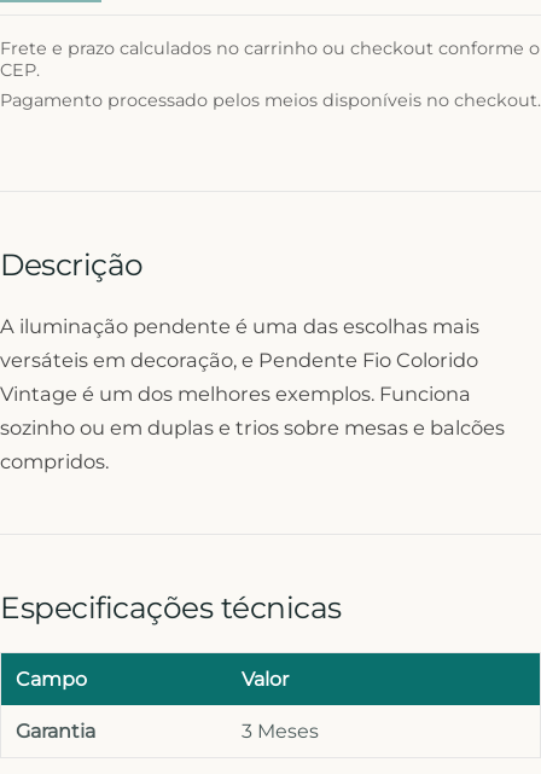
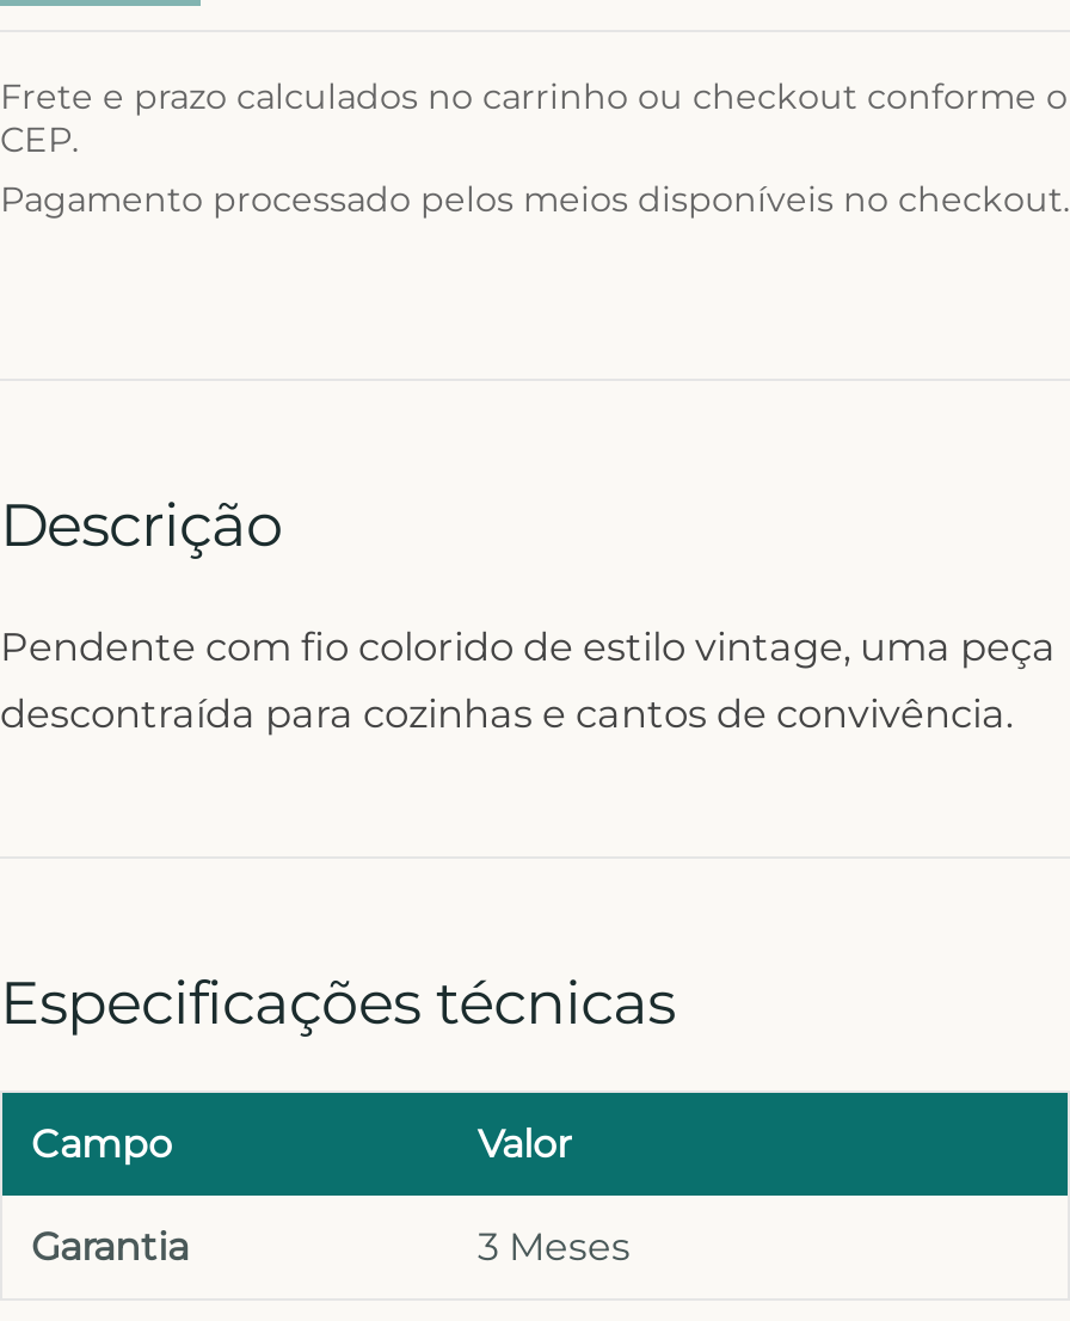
- A iluminação pendente é uma das escolhas mais
- versáteis em decoração, e Pendente Fio Colorido
- Vintage é um dos melhores exemplos. Funciona
- sozinho ou em duplas e trios sobre mesas e balcões
- compridos.
+ Pendente com fio colorido de estilo vintage, uma peça
+ descontraída para cozinhas e cantos de convivência.
